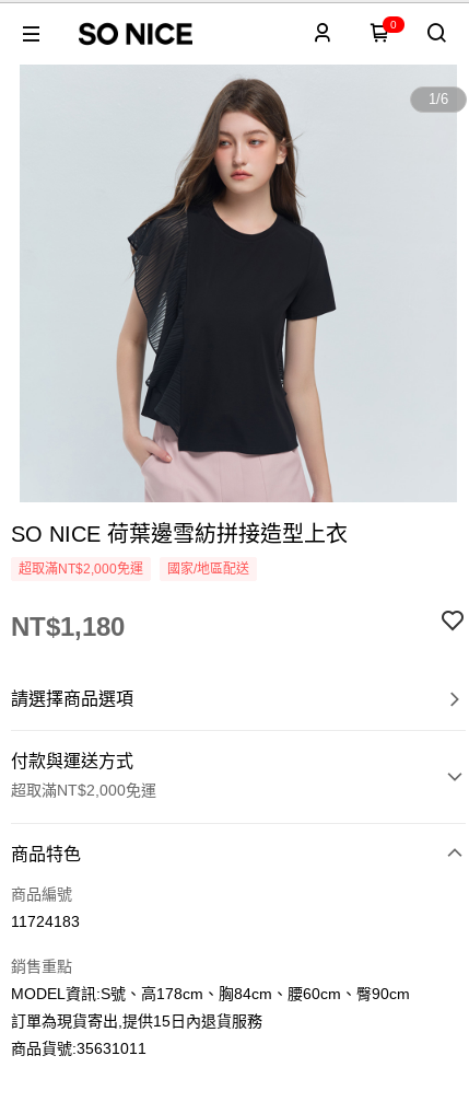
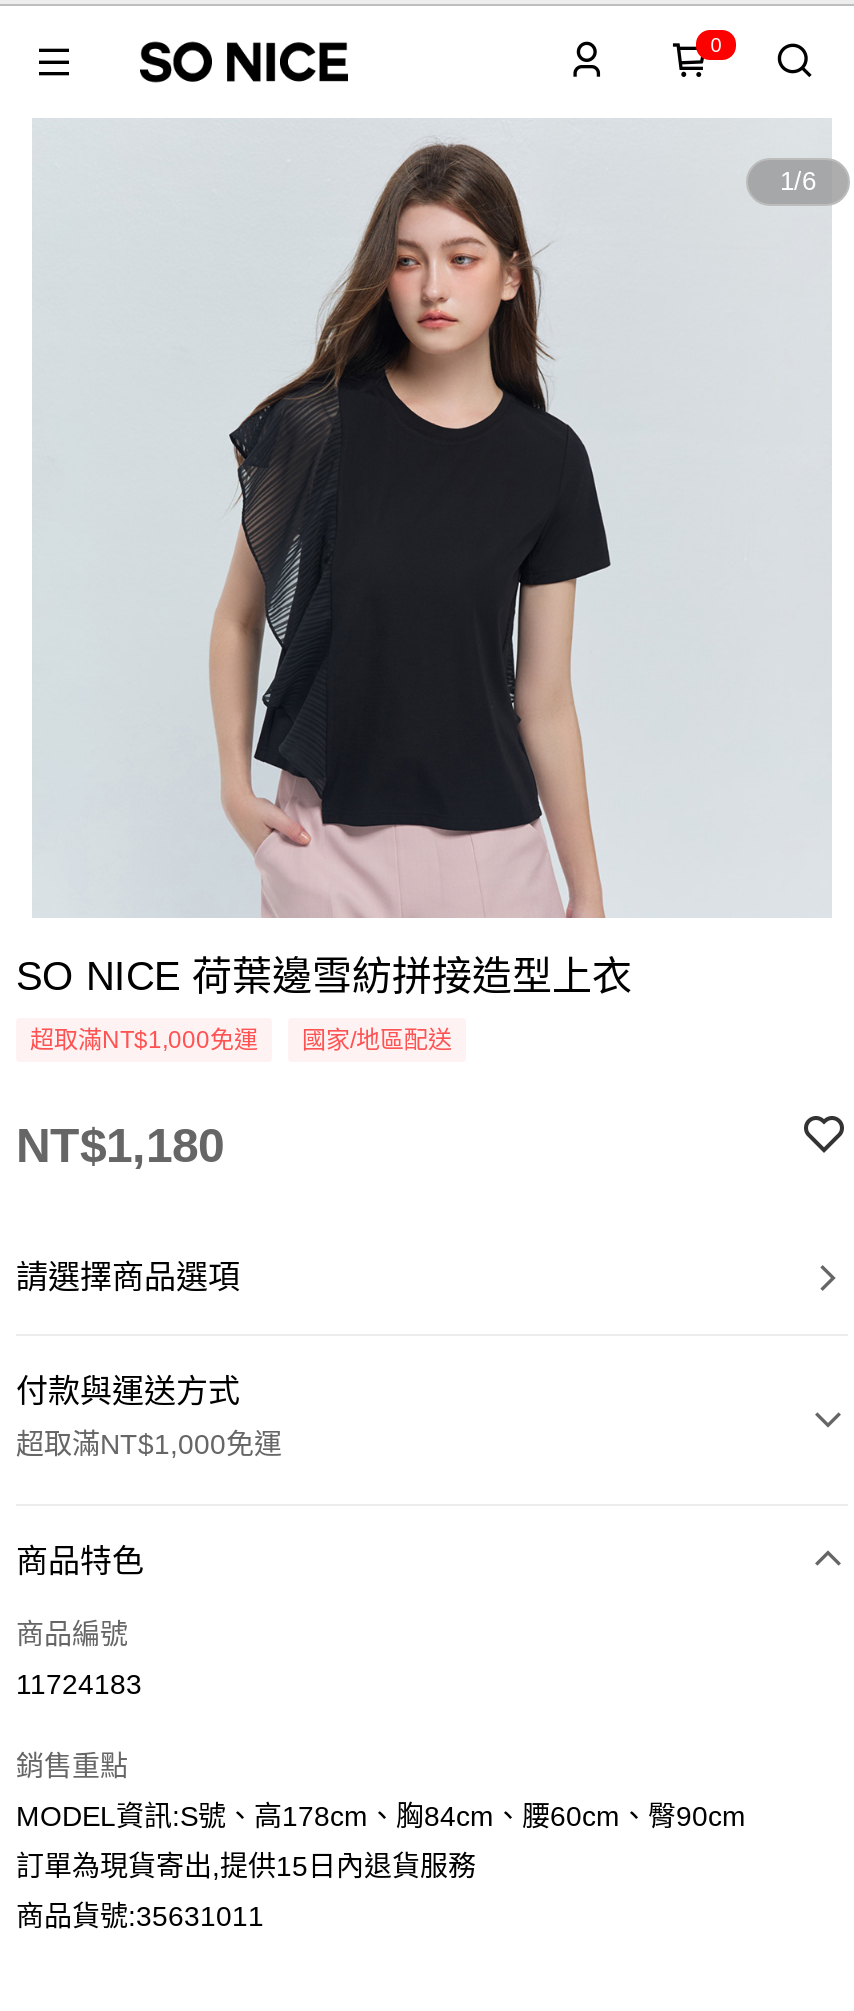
- 超取滿NT$2,000免運
+ 超取滿NT$1,000免運

- 超取滿NT$2,000免運
+ 超取滿NT$1,000免運
